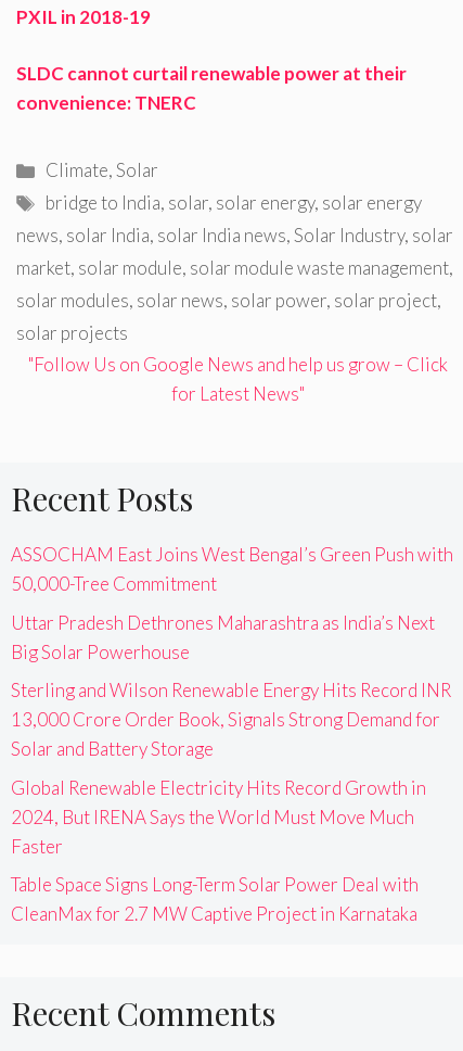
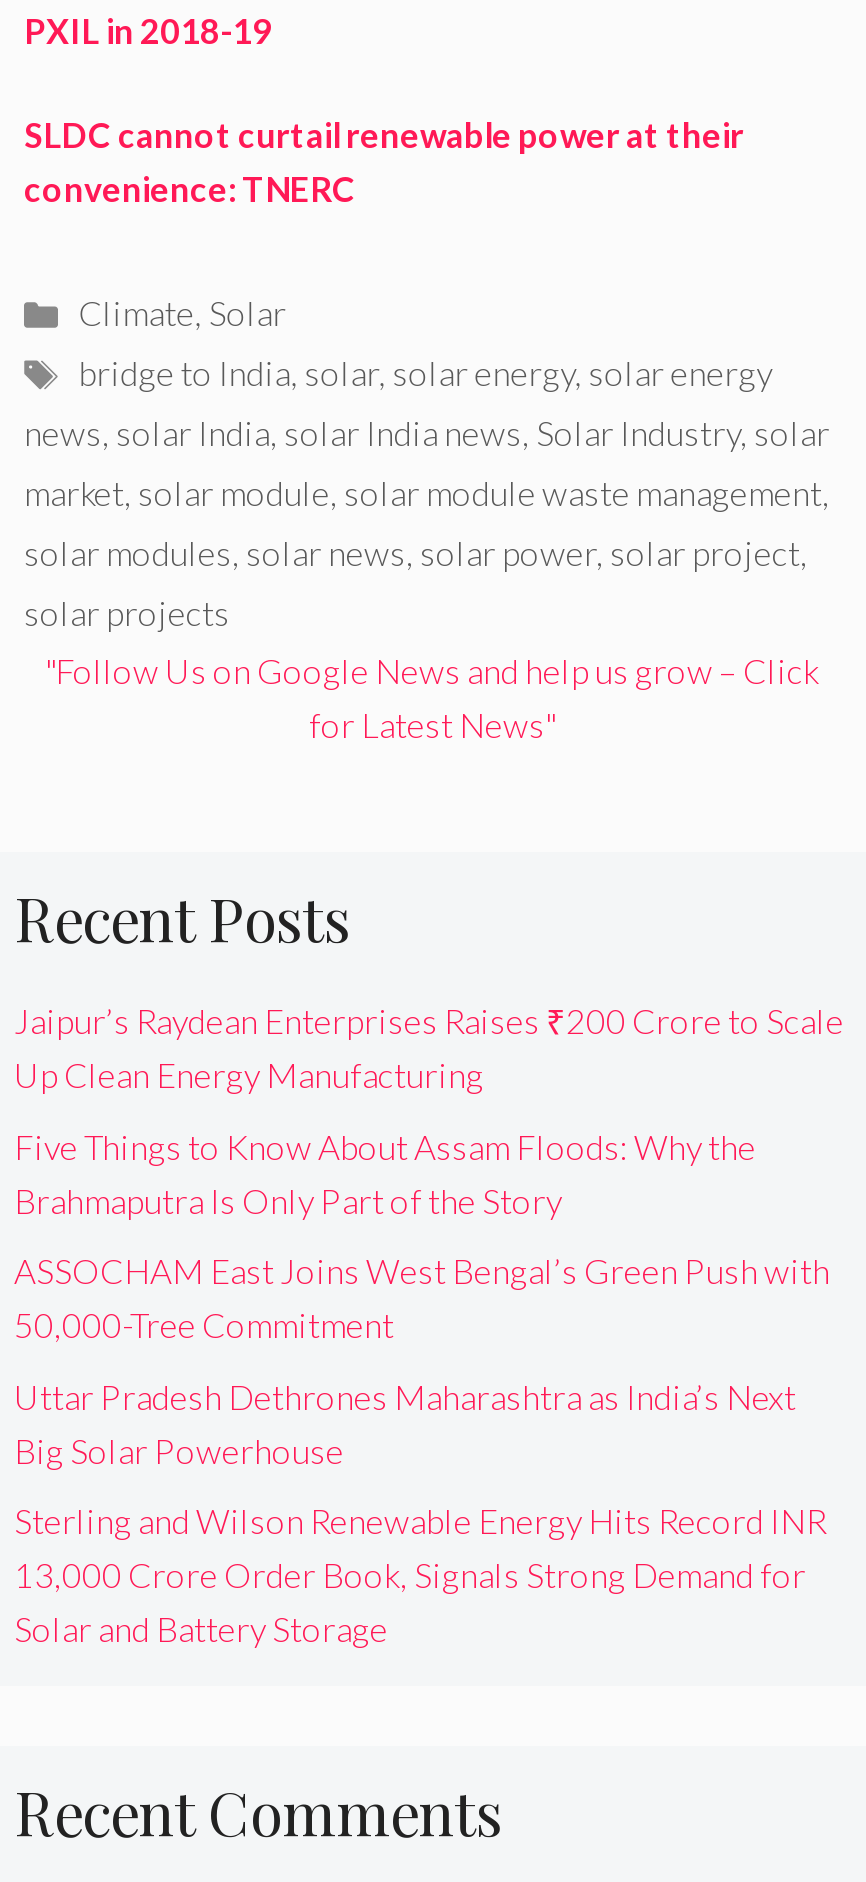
+ Jaipur’s Raydean Enterprises Raises ₹200 Crore to Scale
+ Up Clean Energy Manufacturing
+ Five Things to Know About Assam Floods: Why the
+ Brahmaputra Is Only Part of the Story

moved down: ASSOCHAM East Joins West Bengal’s Green Push with | 50,000-Tree Commitment | Uttar Pradesh Dethrones Maharashtra as India’s Next | Big Solar Powerhouse | Sterling and Wilson Renewable Energy Hits Record INR | 13,000 Crore Order Book, Signals Strong Demand for | Solar and Battery Storage

- Global Renewable Electricity Hits Record Growth in
- 2024, But IRENA Says the World Must Move Much
- Faster
- Table Space Signs Long-Term Solar Power Deal with
- CleanMax for 2.7 MW Captive Project in Karnataka
